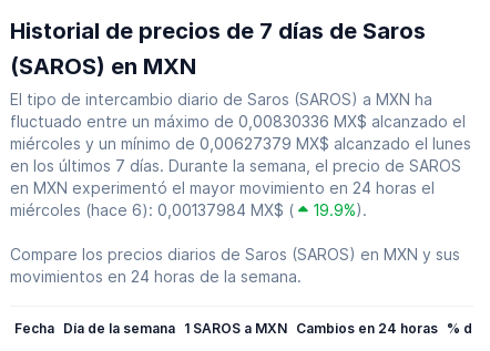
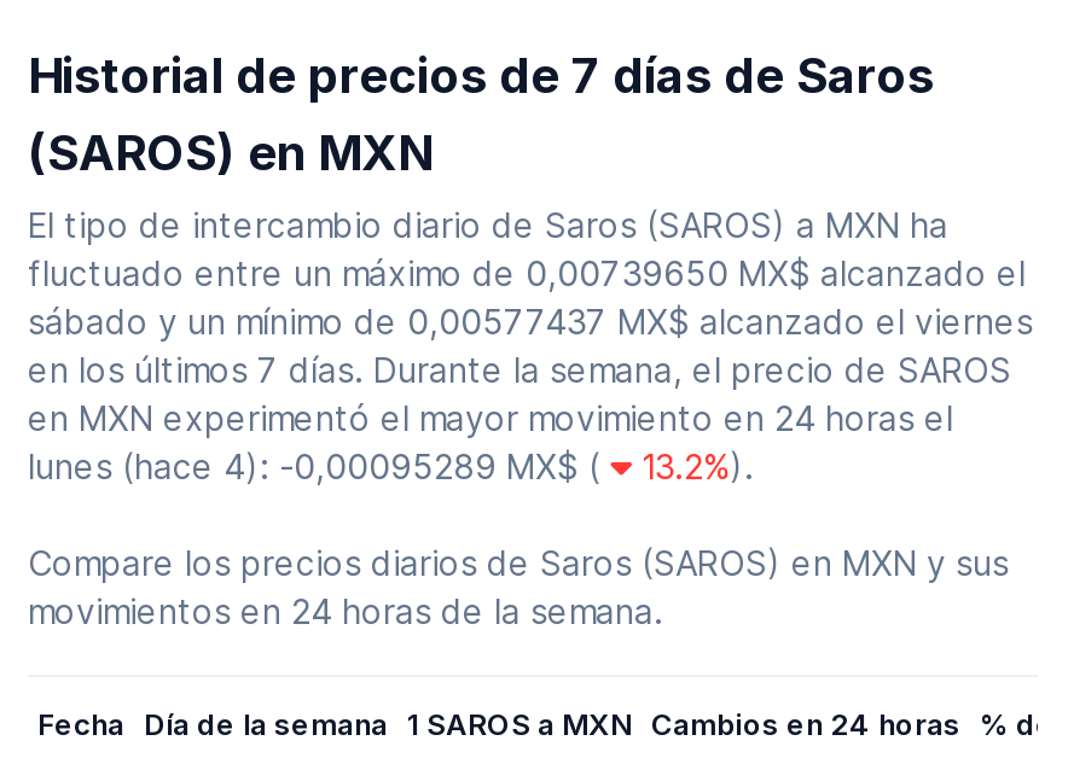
- fluctuado entre un máximo de 0,00830336 MX$ alcanzado el
+ fluctuado entre un máximo de 0,00739650 MX$ alcanzado el

- miércoles y un mínimo de 0,00627379 MX$ alcanzado el lunes
+ sábado y un mínimo de 0,00577437 MX$ alcanzado el viernes

- miércoles (hace 6): 0,00137984 MX$ (
+ lunes (hace 4): -0,00095289 MX$ (

- 19.9%).
+ 13.2%).
